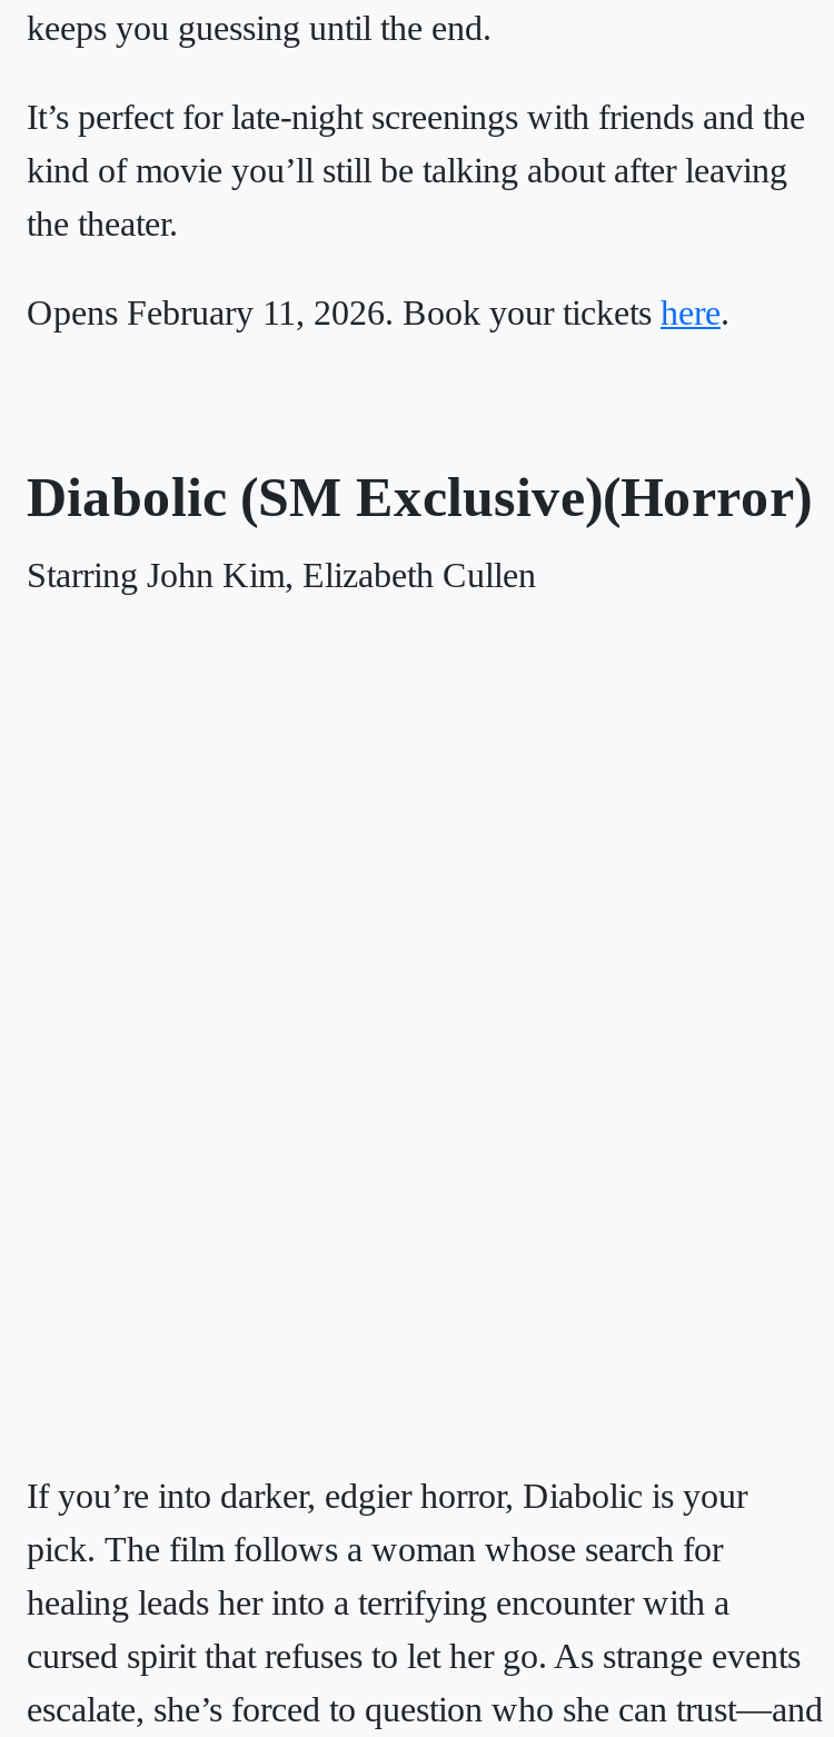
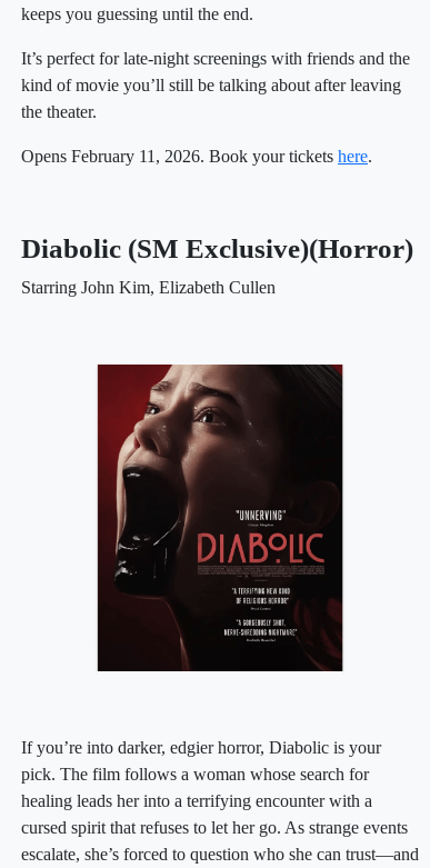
+ [image]
